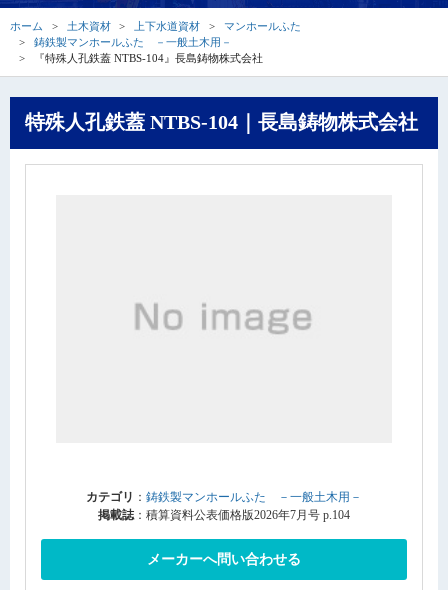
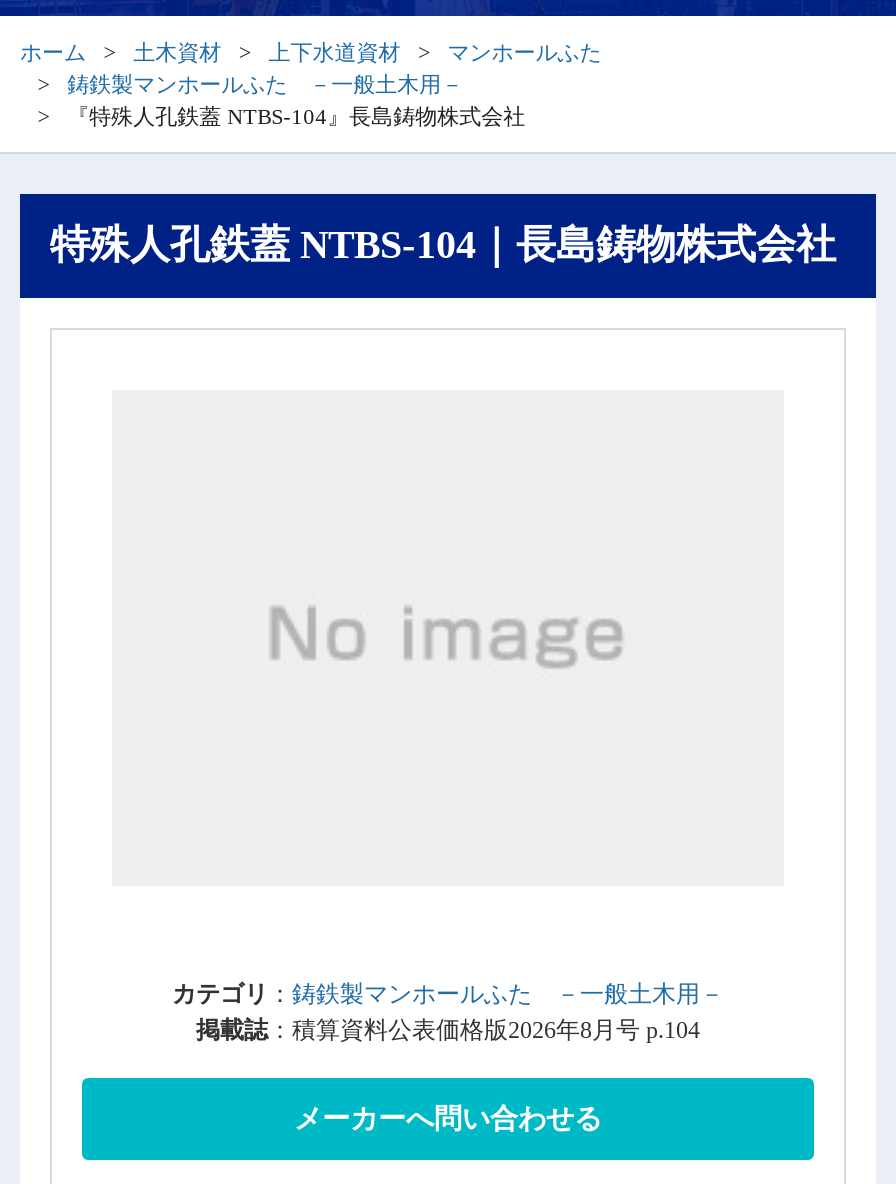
- 掲載誌：積算資料公表価格版2026年7月号 p.104
+ 掲載誌：積算資料公表価格版2026年8月号 p.104
